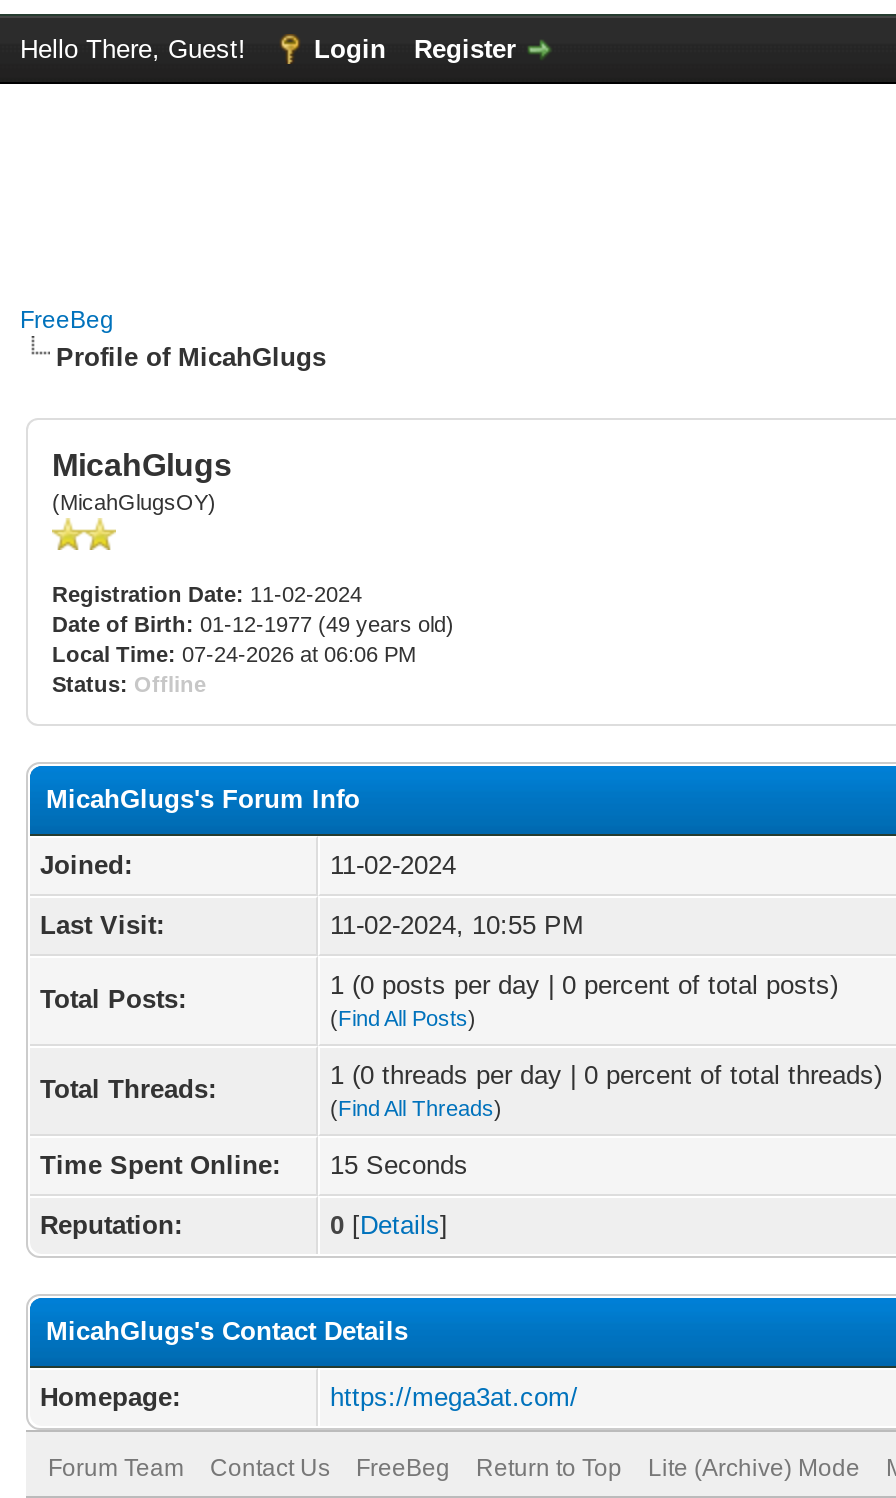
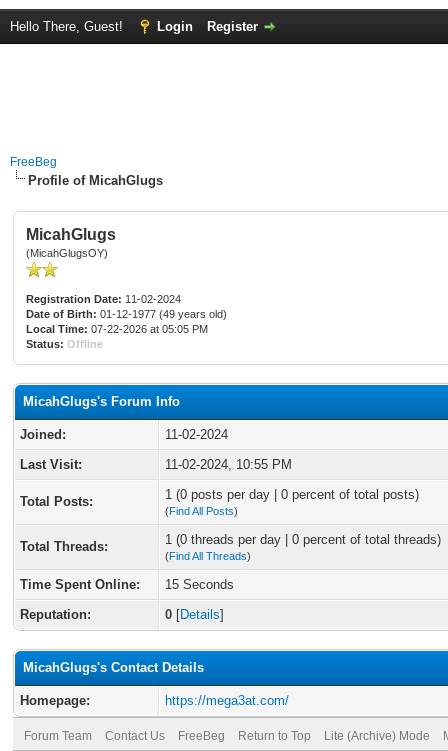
- Local Time: 07-24-2026 at 06:06 PM
+ Local Time: 07-22-2026 at 05:05 PM
